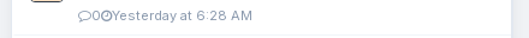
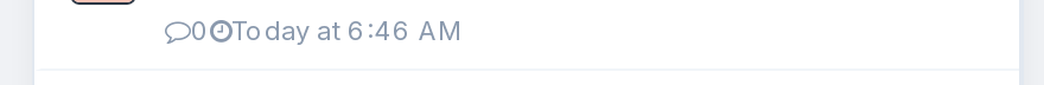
- Yesterday at 6:28 AM
+ Today at 6:46 AM
